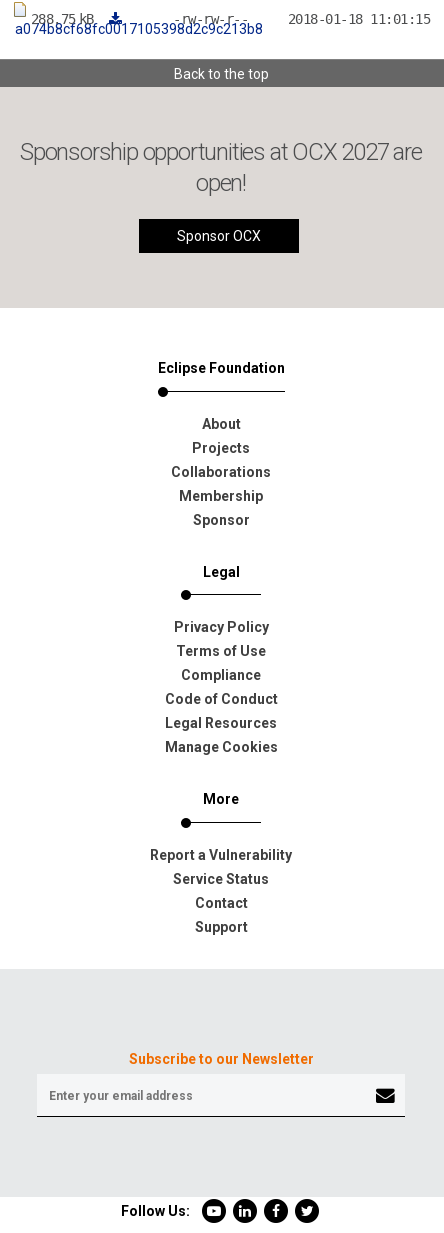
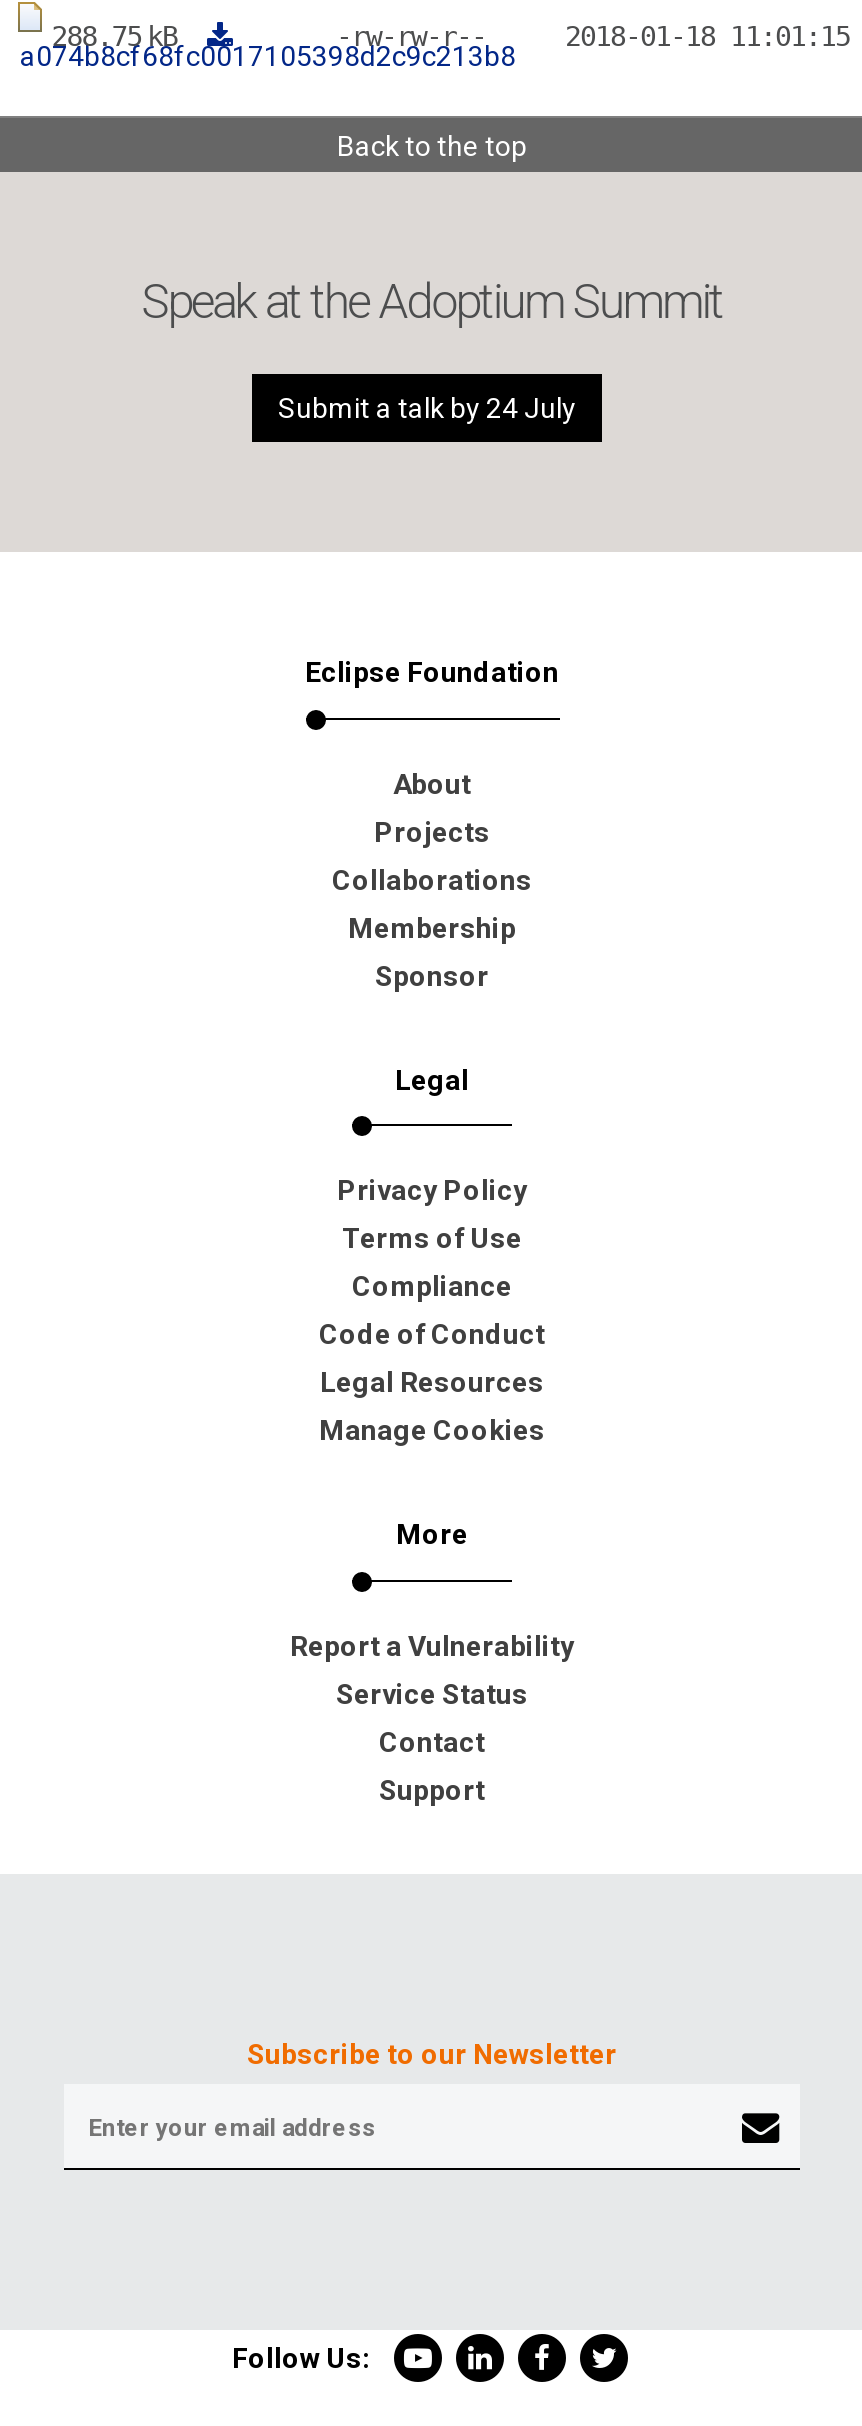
- Sponsorship opportunities at OCX 2027 are
- open!
+ Speak at the Adoptium Summit

- Sponsor OCX
+ Submit a talk by 24 July
